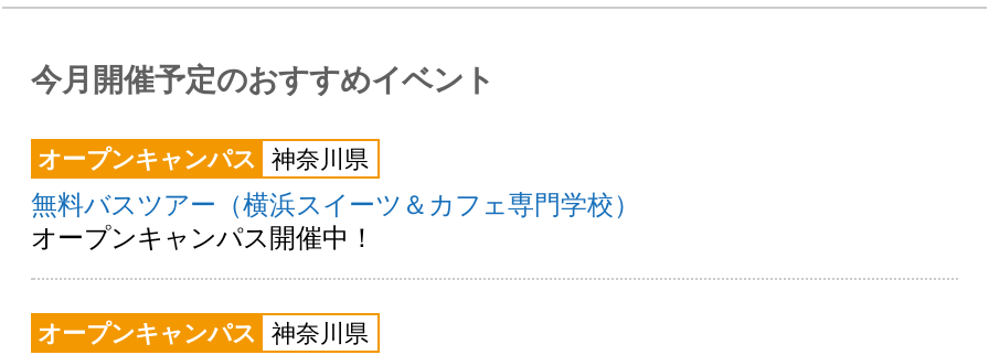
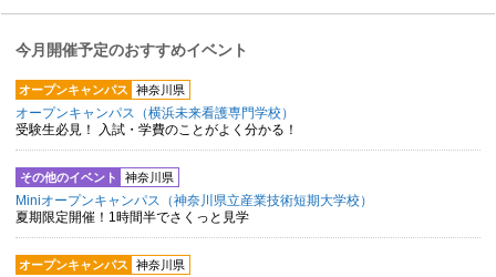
- 無料バスツアー（横浜スイーツ＆カフェ専門学校）
- オープンキャンパス開催中！
+ オープンキャンパス（横浜未来看護専門学校）
+ 受験生必見！ 入試・学費のことがよく分かる！
+ その他のイベント
+ 神奈川県
+ Miniオープンキャンパス（神奈川県立産業技術短期大学校）
+ 夏期限定開催！1時間半でさくっと見学
